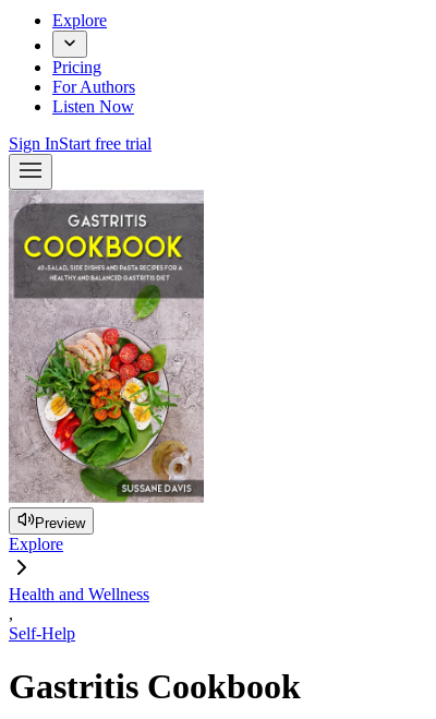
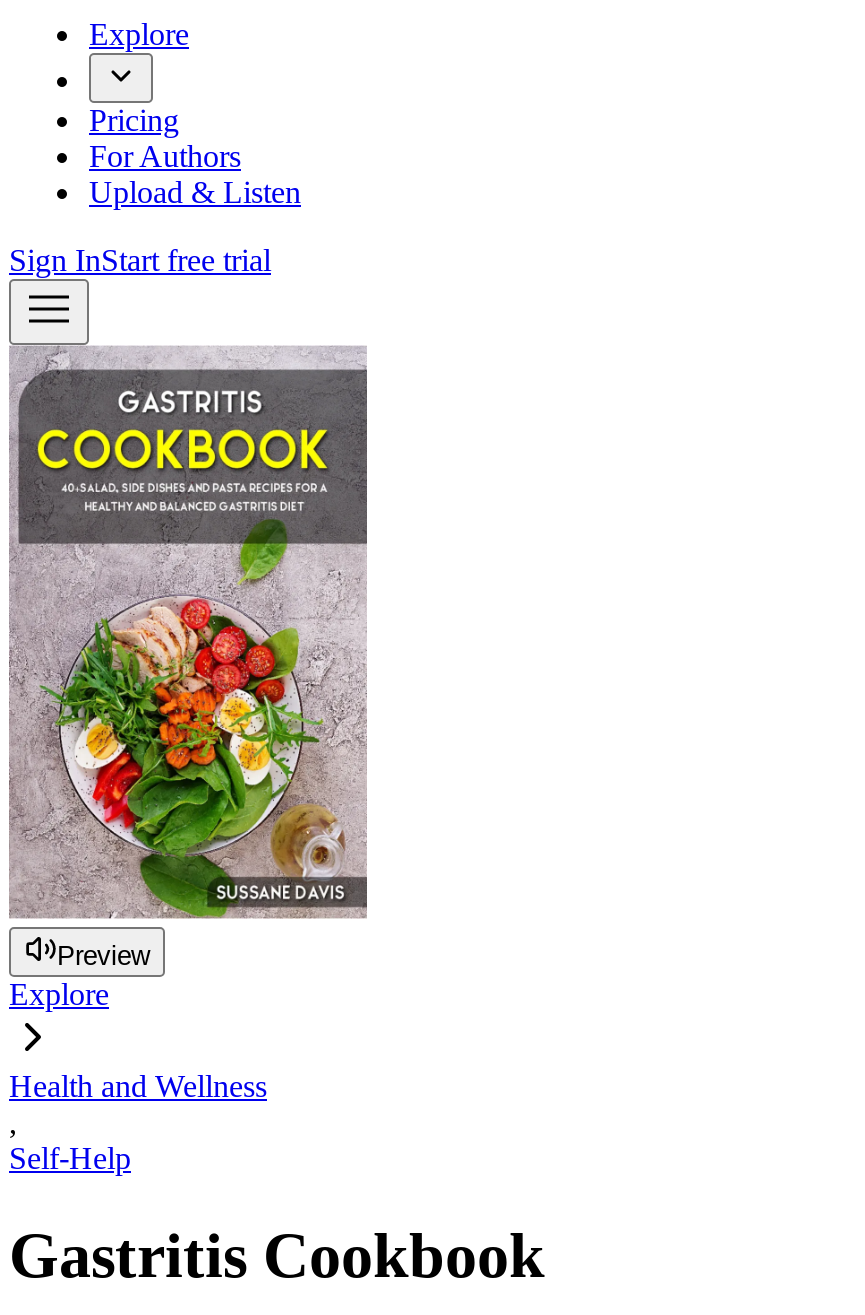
- Listen Now
+ Upload & Listen
